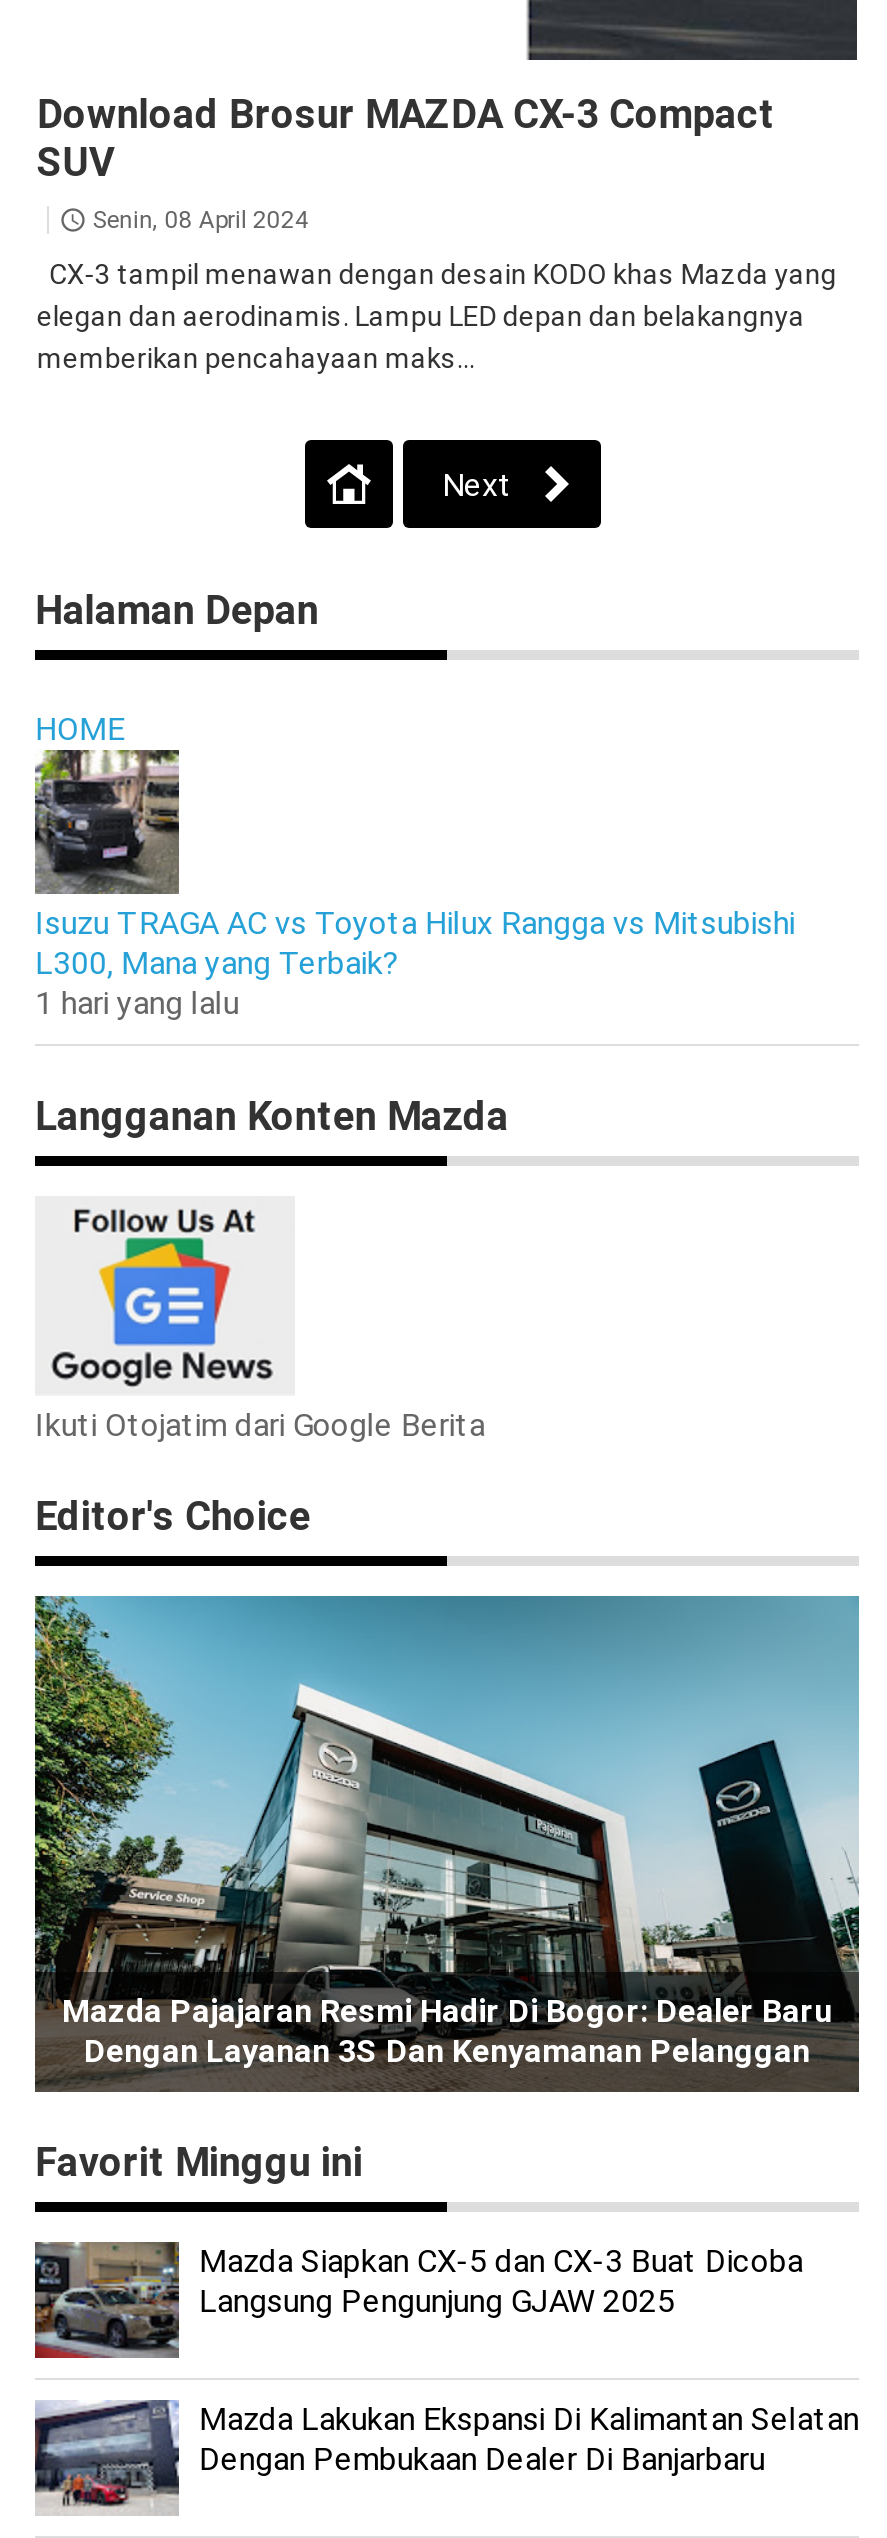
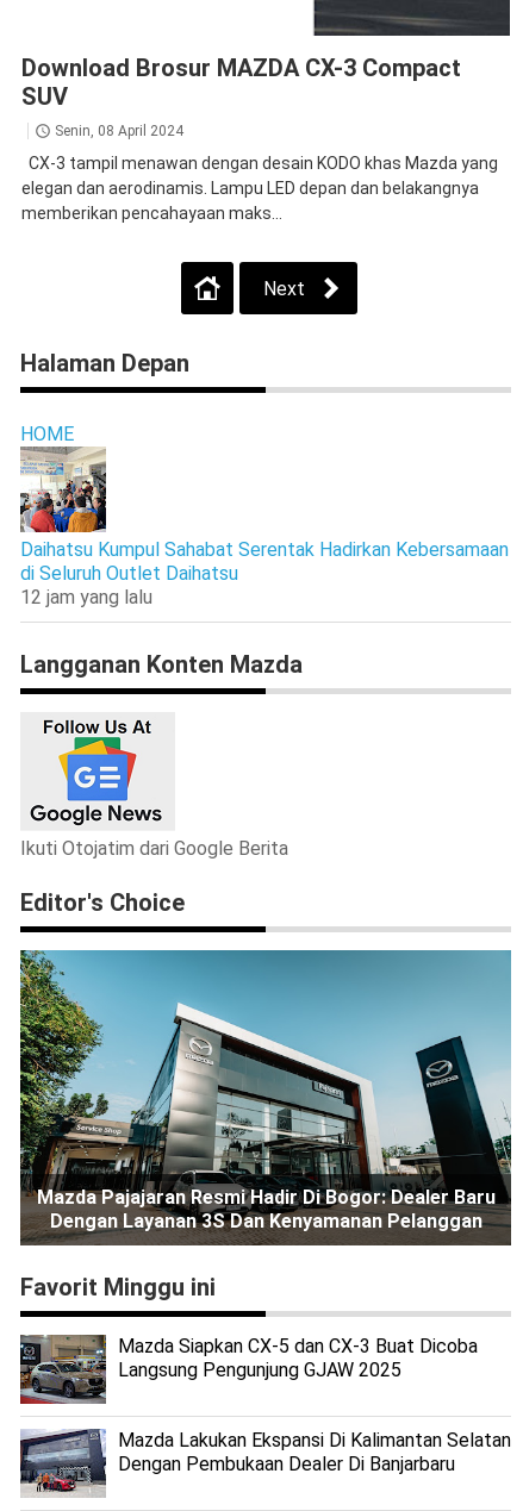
- [image]
- Isuzu TRAGA AC vs Toyota Hilux Rangga vs Mitsubishi
- L300, Mana yang Terbaik?
- 1 hari yang lalu
+ [image]
+ Daihatsu Kumpul Sahabat Serentak Hadirkan Kebersamaan
+ di Seluruh Outlet Daihatsu
+ 12 jam yang lalu
